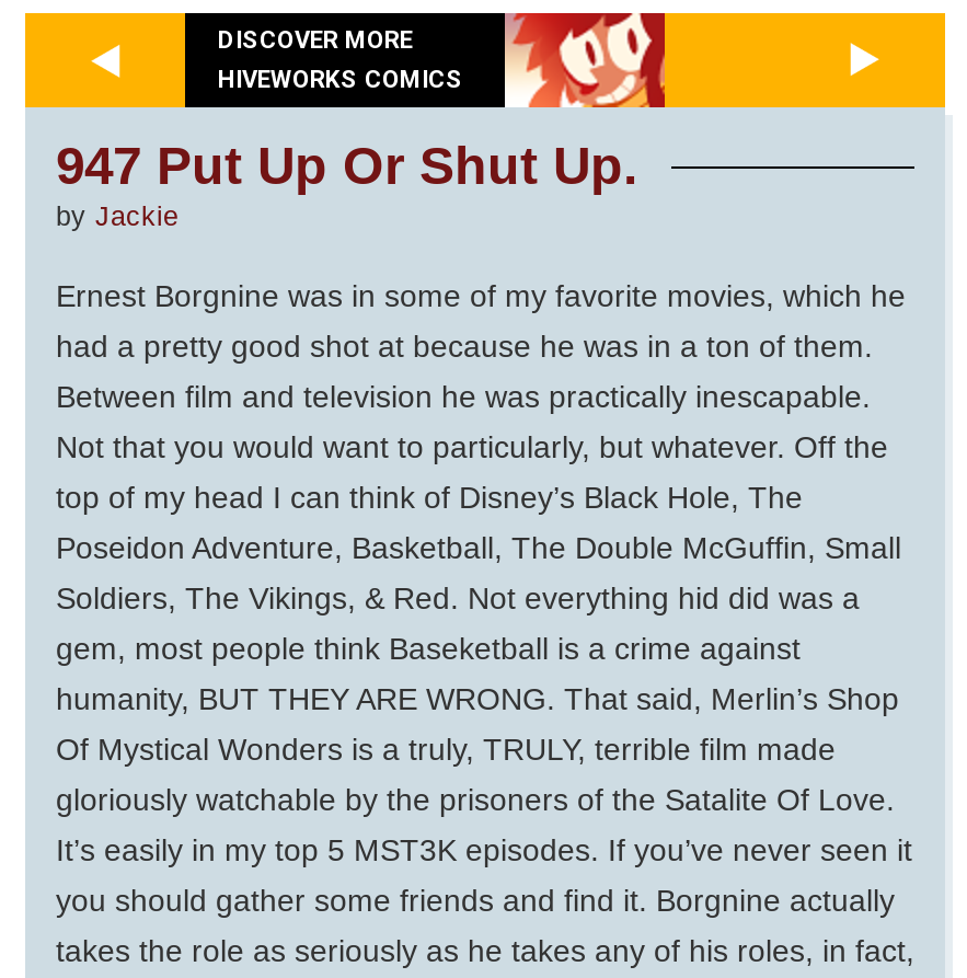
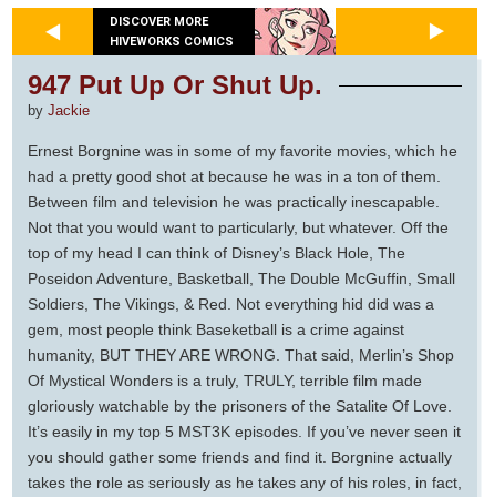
- [image]
+ [image]
